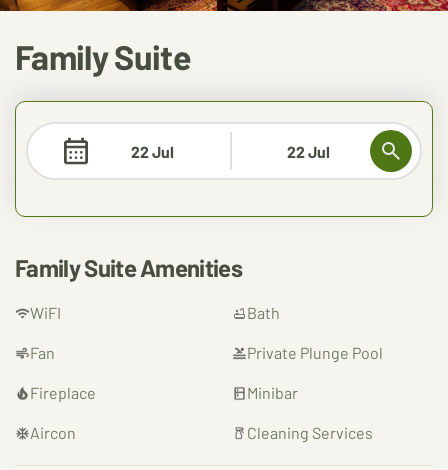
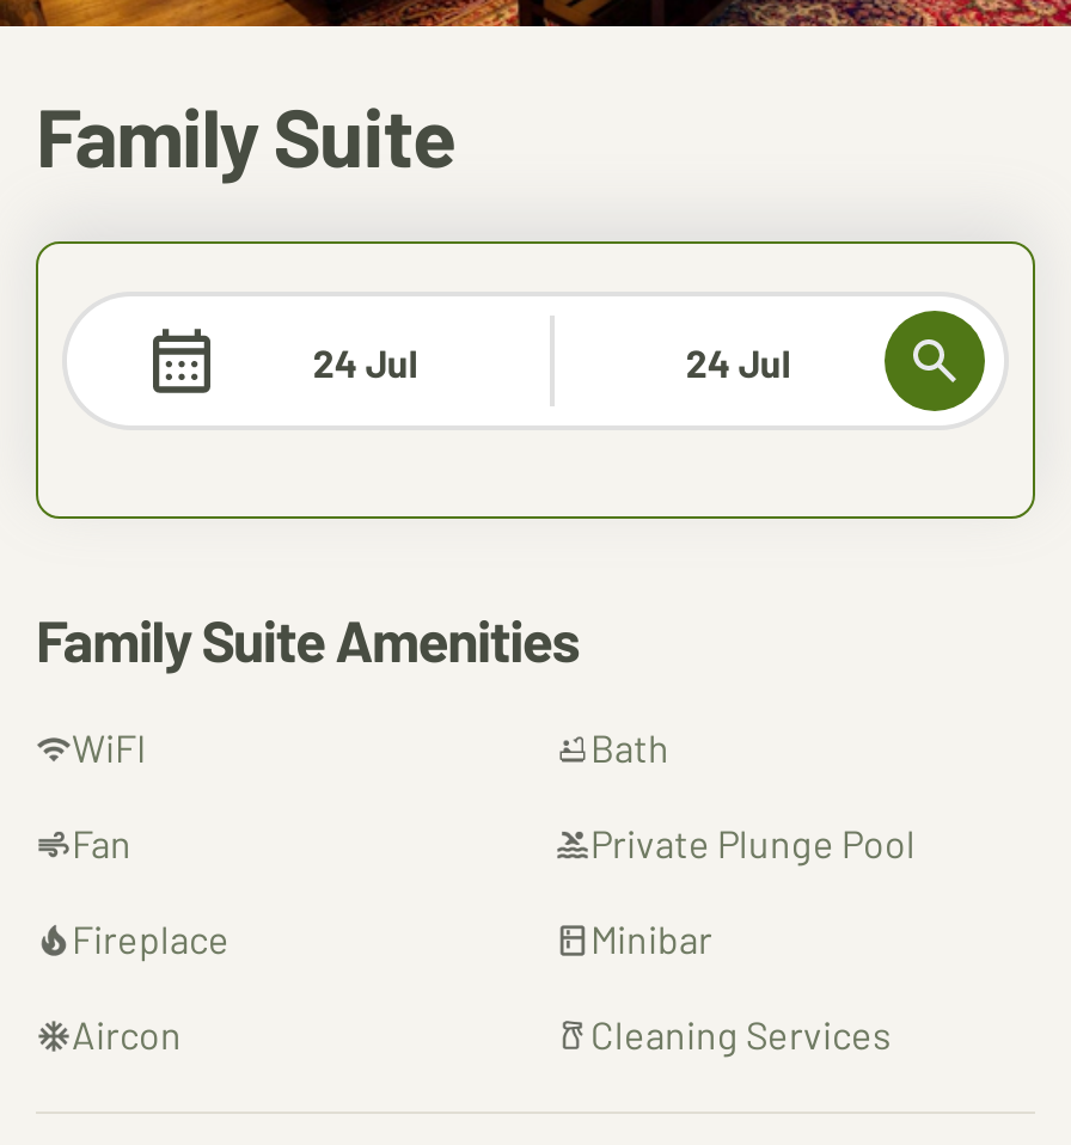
- 22 Jul
+ 24 Jul

- 22 Jul
+ 24 Jul
